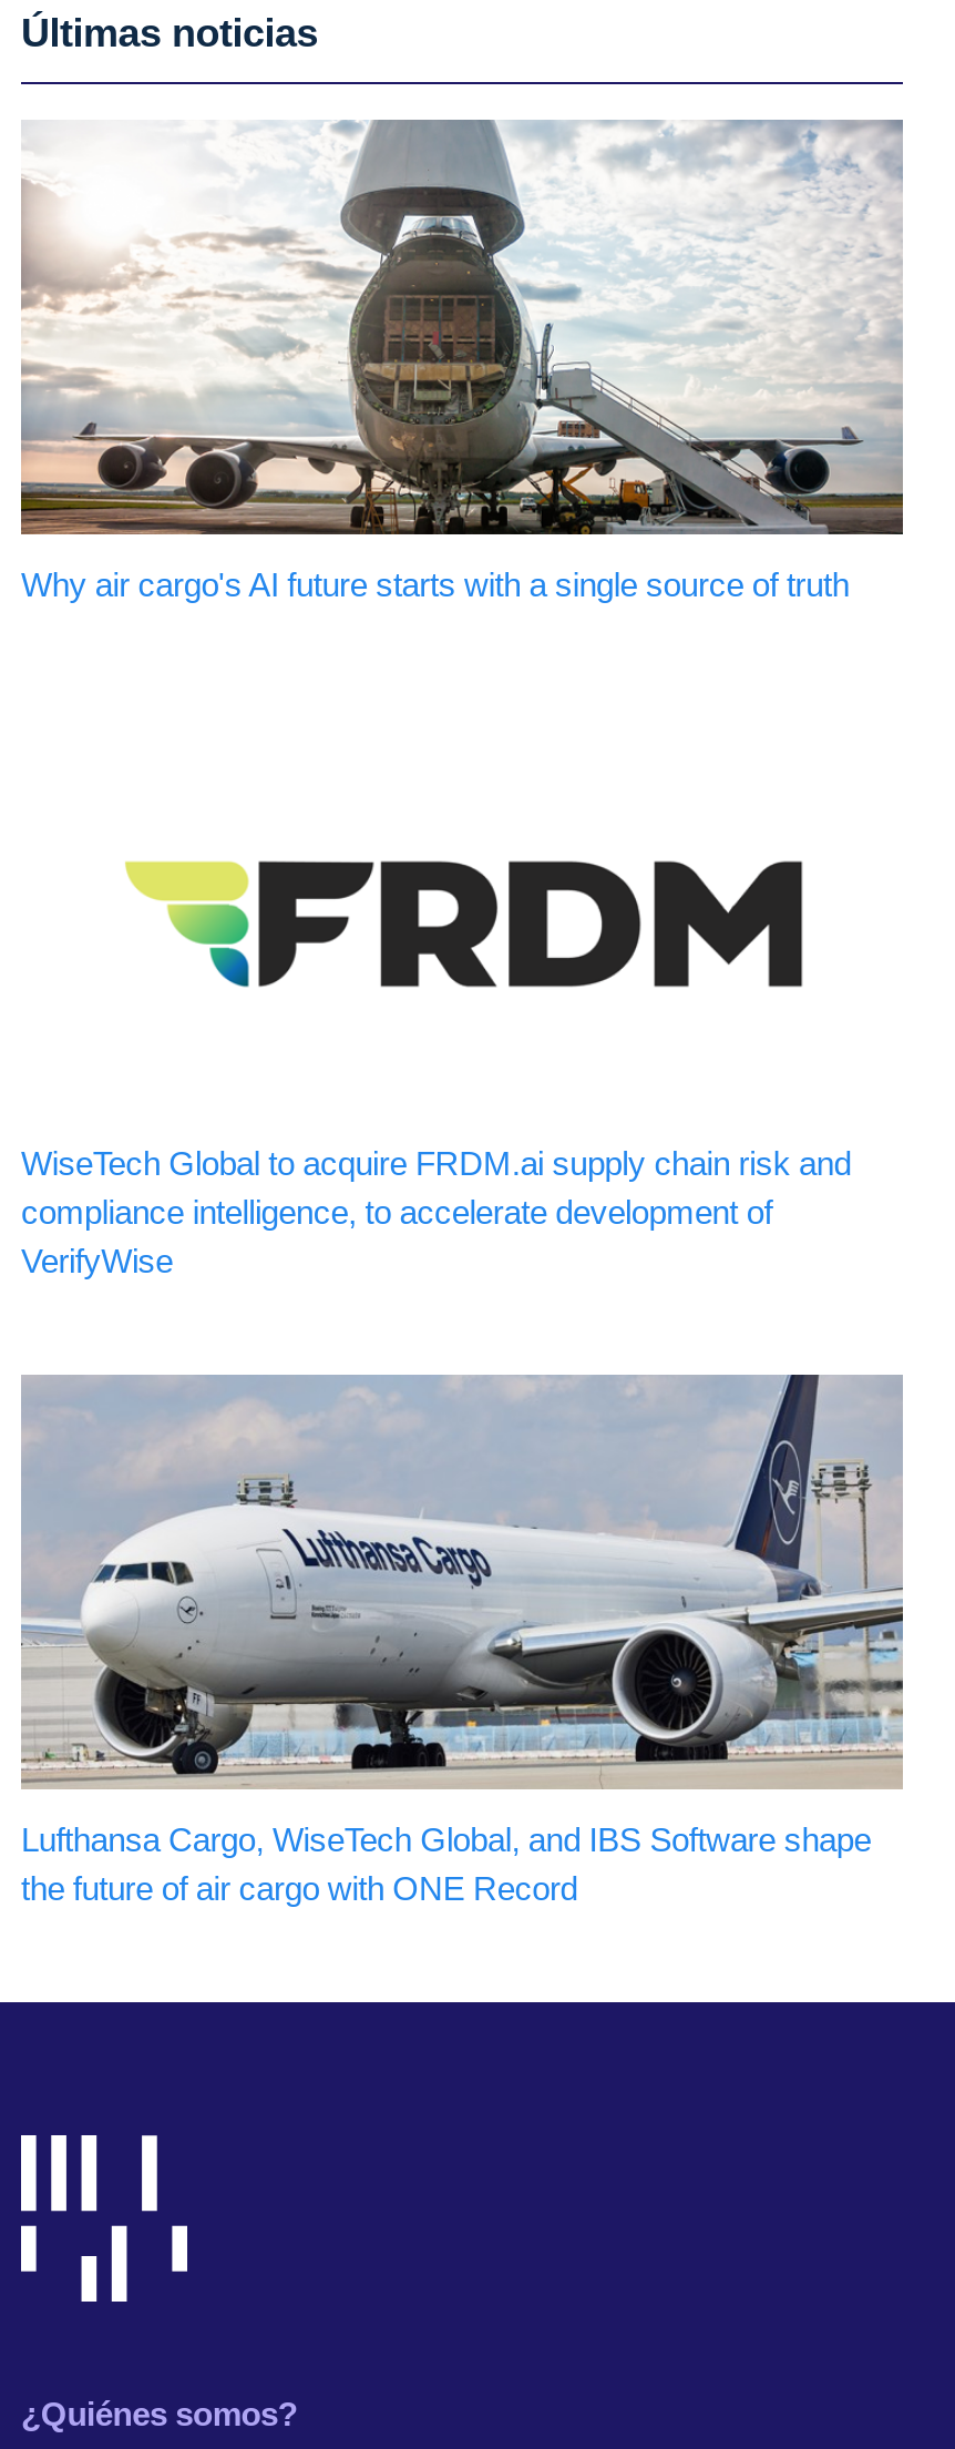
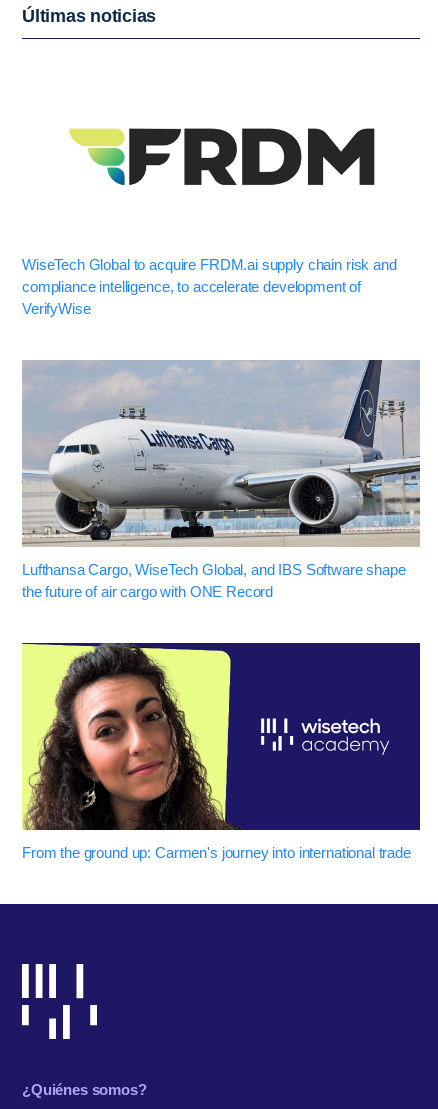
- [image]
- Why air cargo's AI future starts with a single source of truth

moved up: [image]

moved up: [image] | WiseTech Global to acquire FRDM.ai supply chain risk and | compliance intelligence, to accelerate development of | VerifyWise | Lufthansa Cargo, WiseTech Global, and IBS Software shape | the future of air cargo with ONE Record

+ [image]
+ From the ground up: Carmen's journey into international trade
